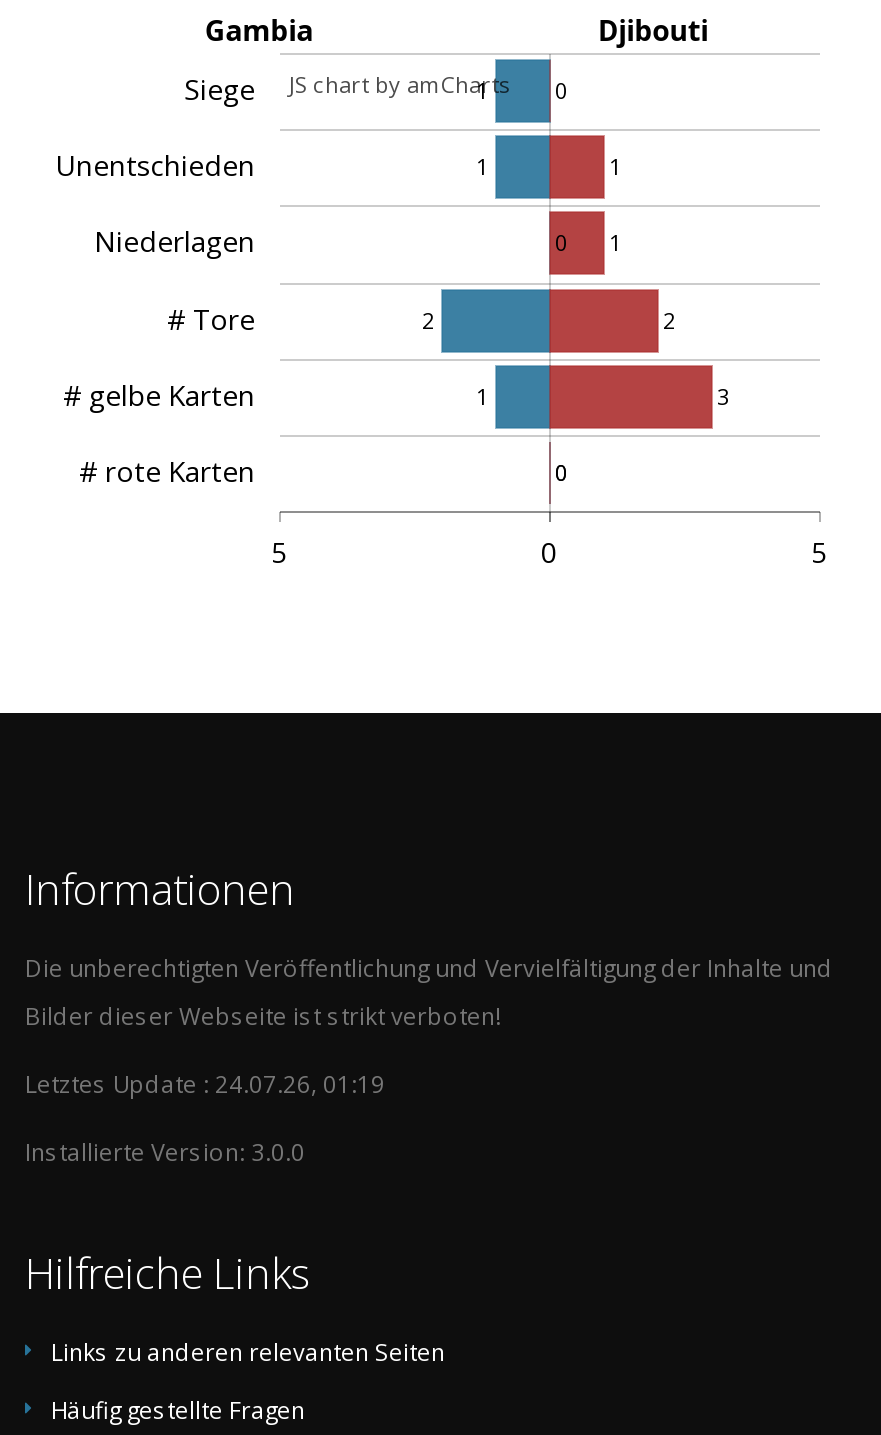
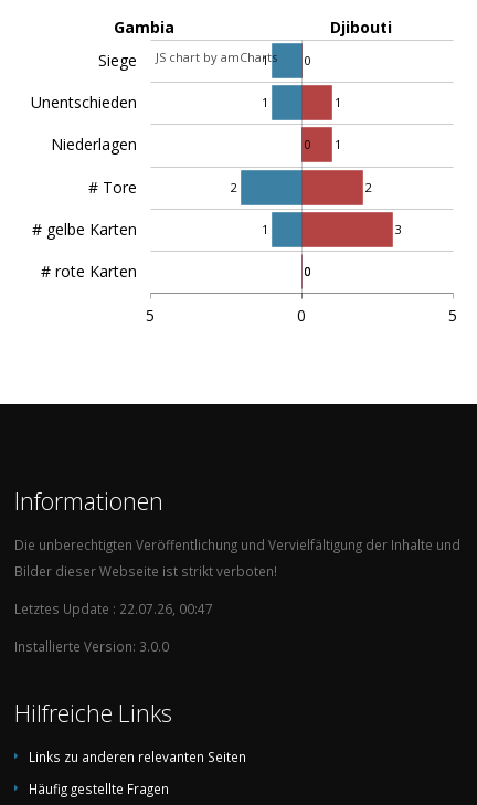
- Letztes Update : 24.07.26, 01:19
+ Letztes Update : 22.07.26, 00:47
